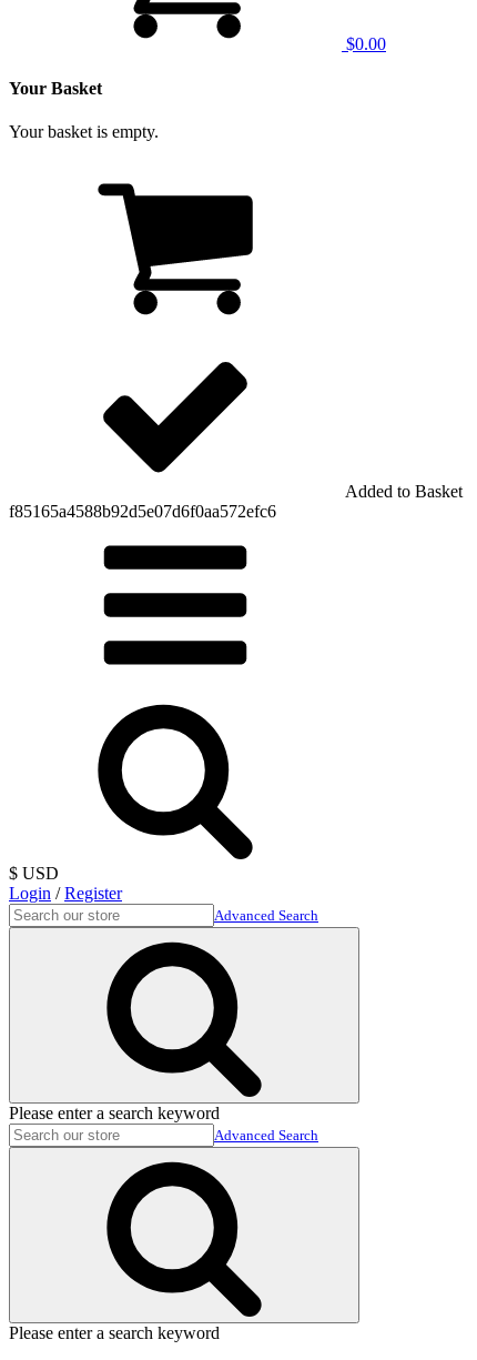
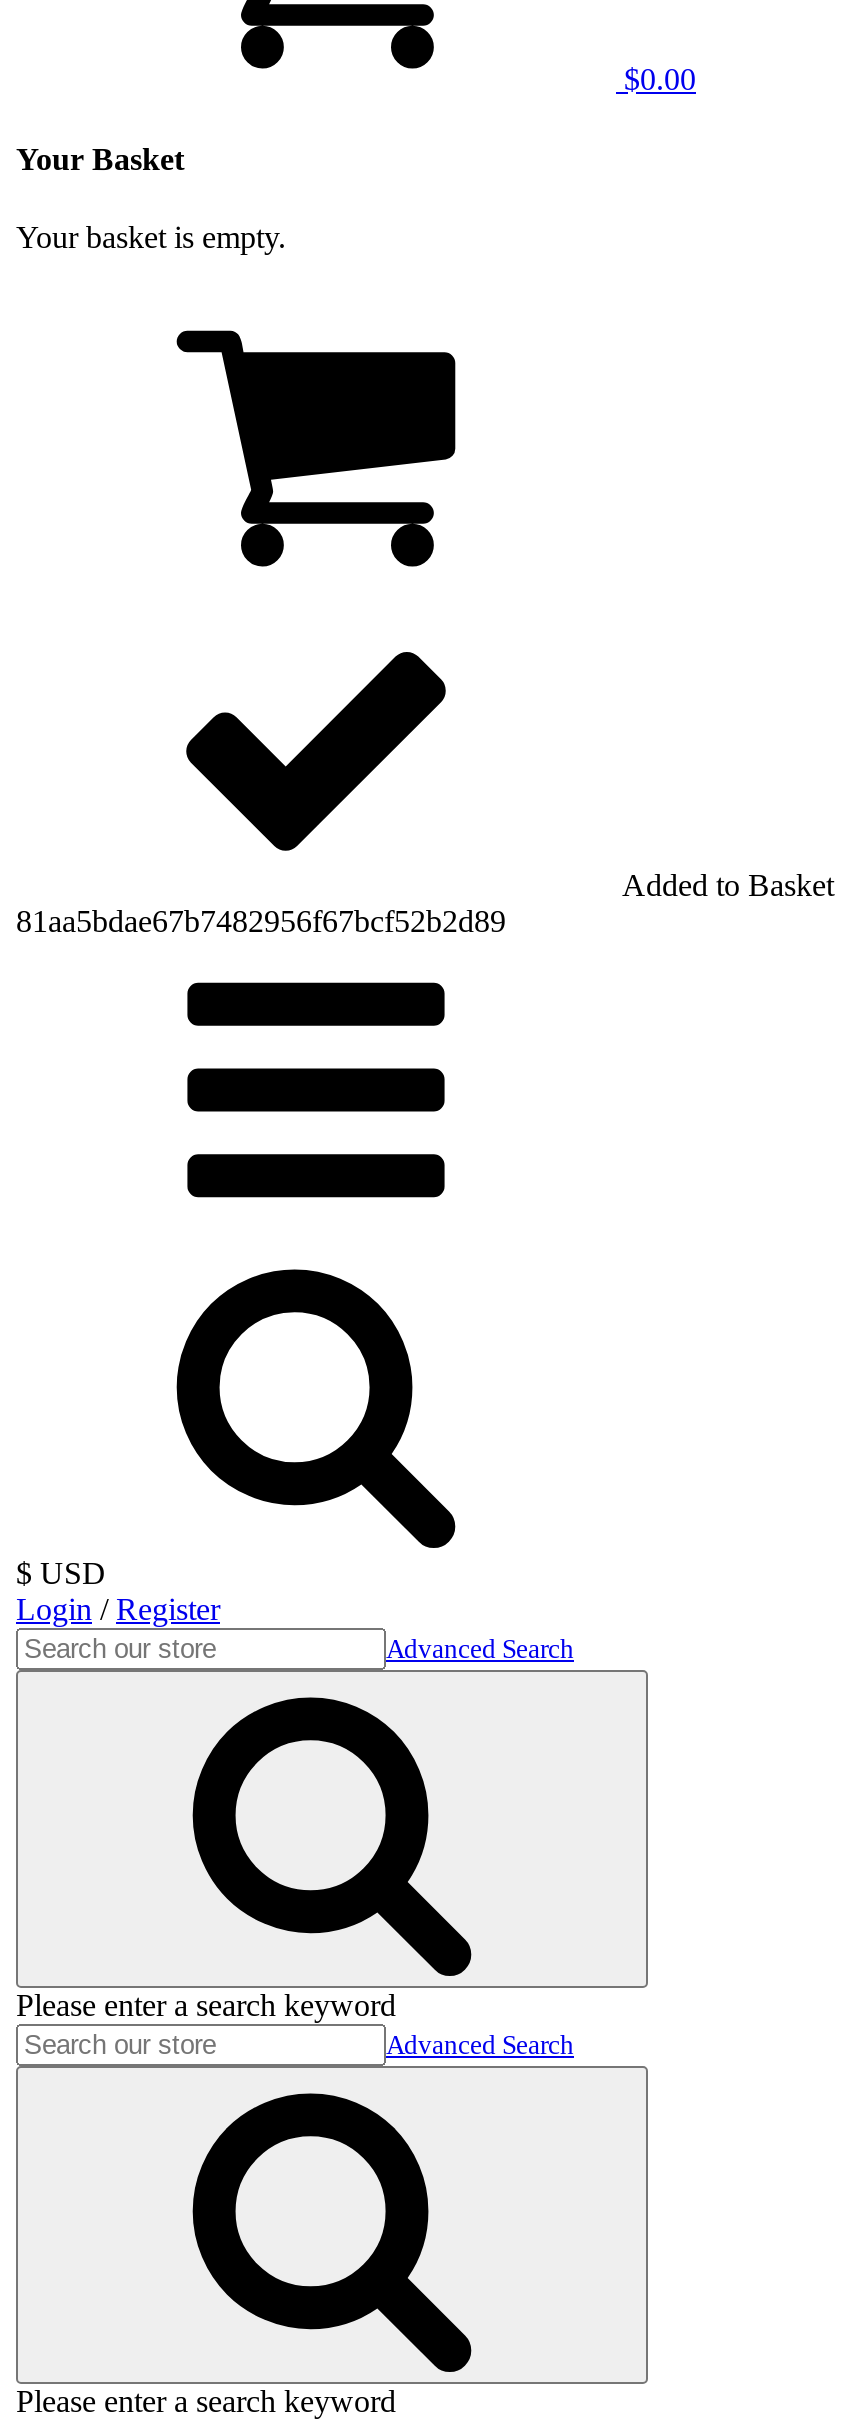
- f85165a4588b92d5e07d6f0aa572efc6
+ 81aa5bdae67b7482956f67bcf52b2d89
